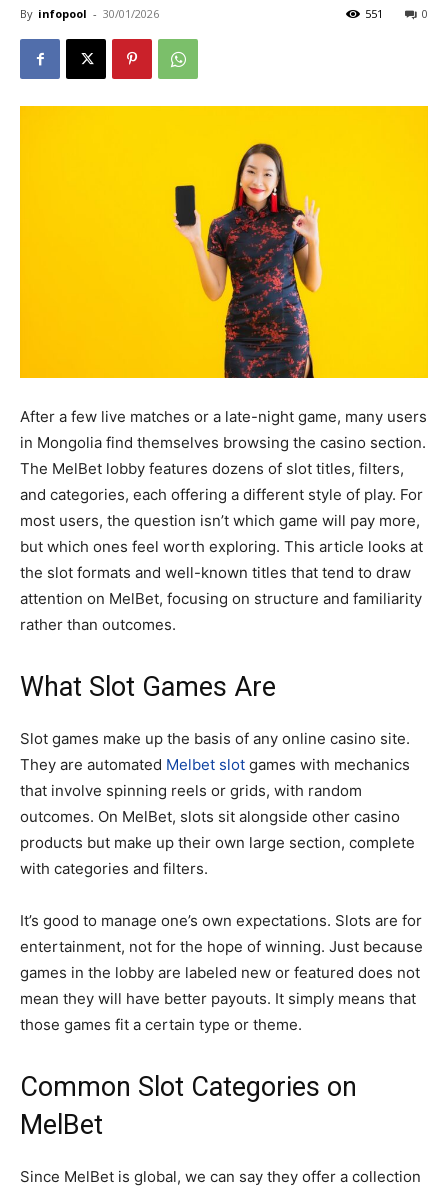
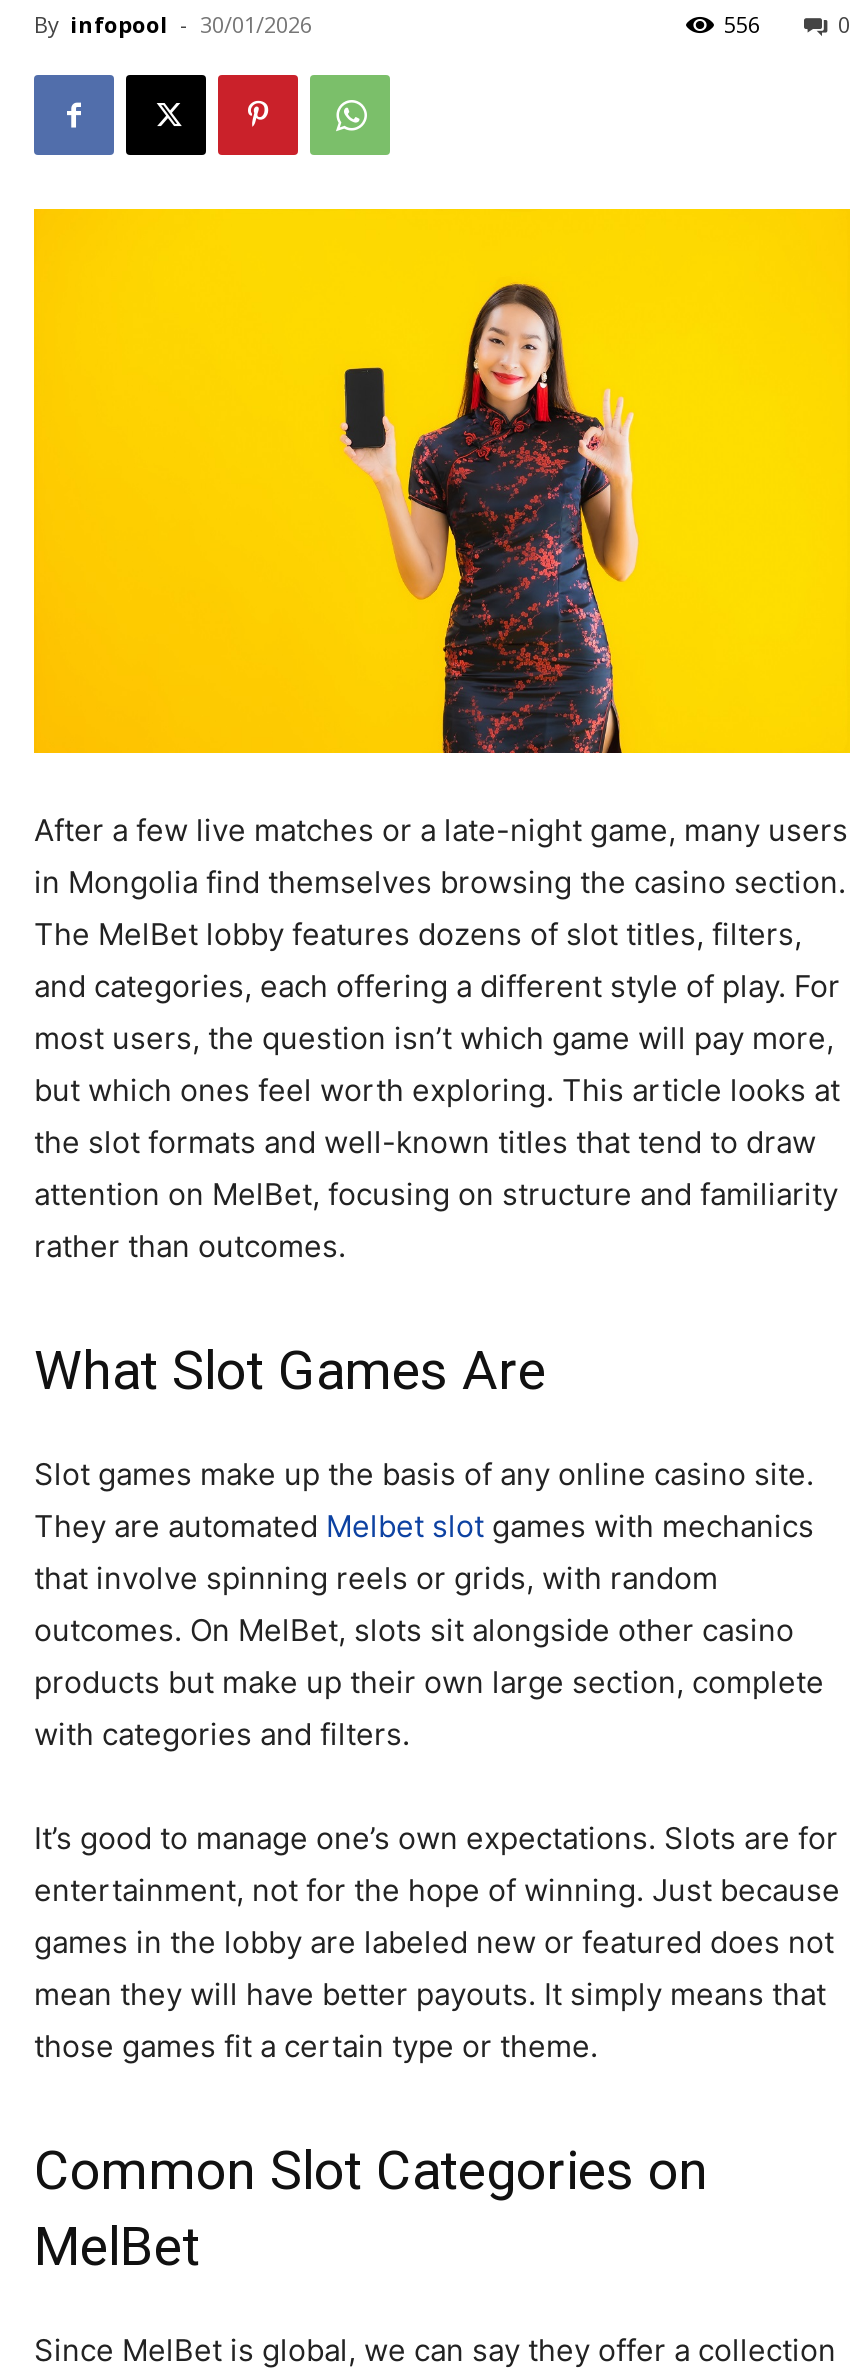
- 551
+ 556
